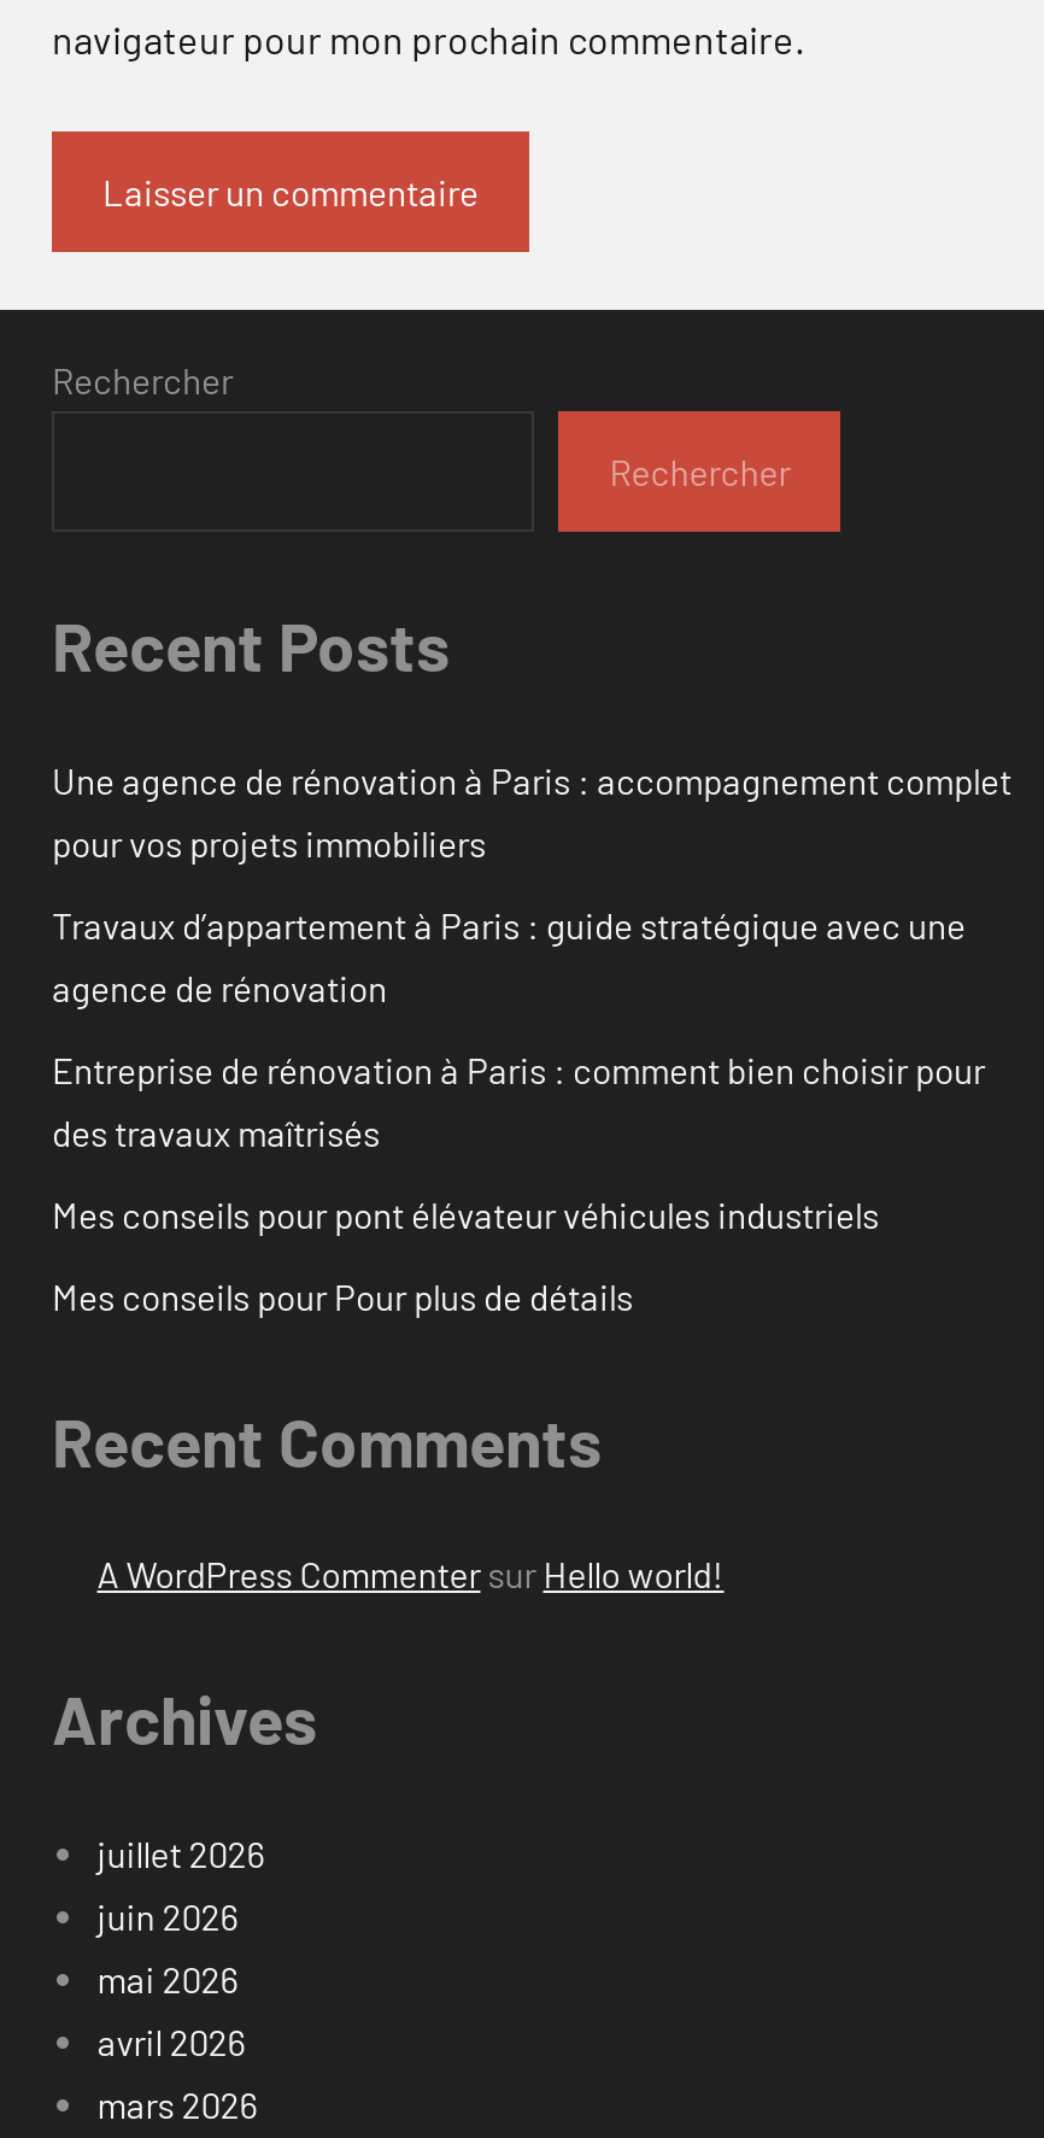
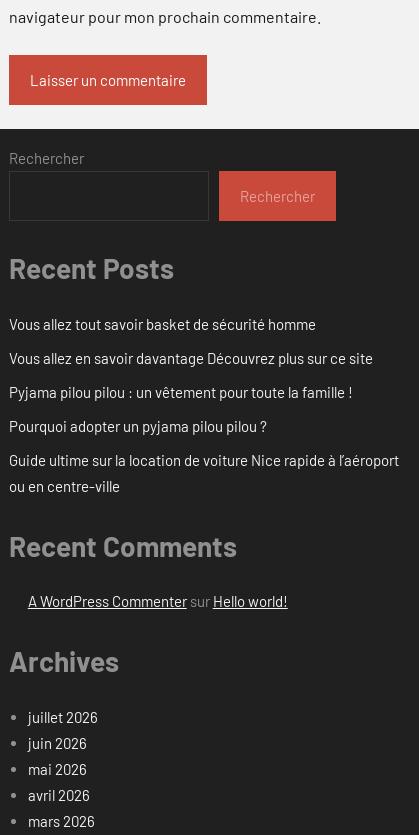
- Une agence de rénovation à Paris : accompagnement complet
- pour vos projets immobiliers
+ Vous allez tout savoir basket de sécurité homme

- Travaux d’appartement à Paris : guide stratégique avec une
- agence de rénovation
+ Vous allez en savoir davantage Découvrez plus sur ce site

- Entreprise de rénovation à Paris : comment bien choisir pour
- des travaux maîtrisés
+ Pyjama pilou pilou : un vêtement pour toute la famille !

- Mes conseils pour pont élévateur véhicules industriels
+ Pourquoi adopter un pyjama pilou pilou ?

- Mes conseils pour Pour plus de détails
+ Guide ultime sur la location de voiture Nice rapide à l’aéroport
+ ou en centre-ville
